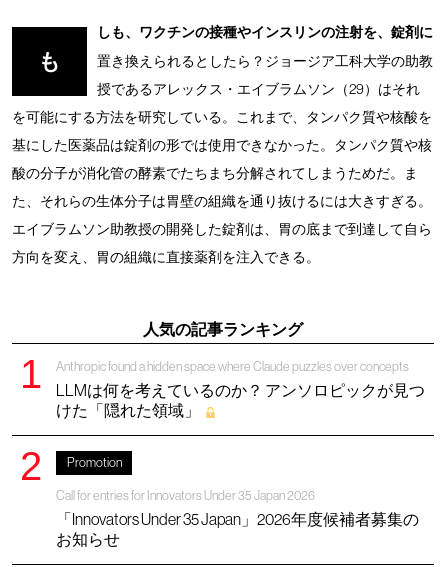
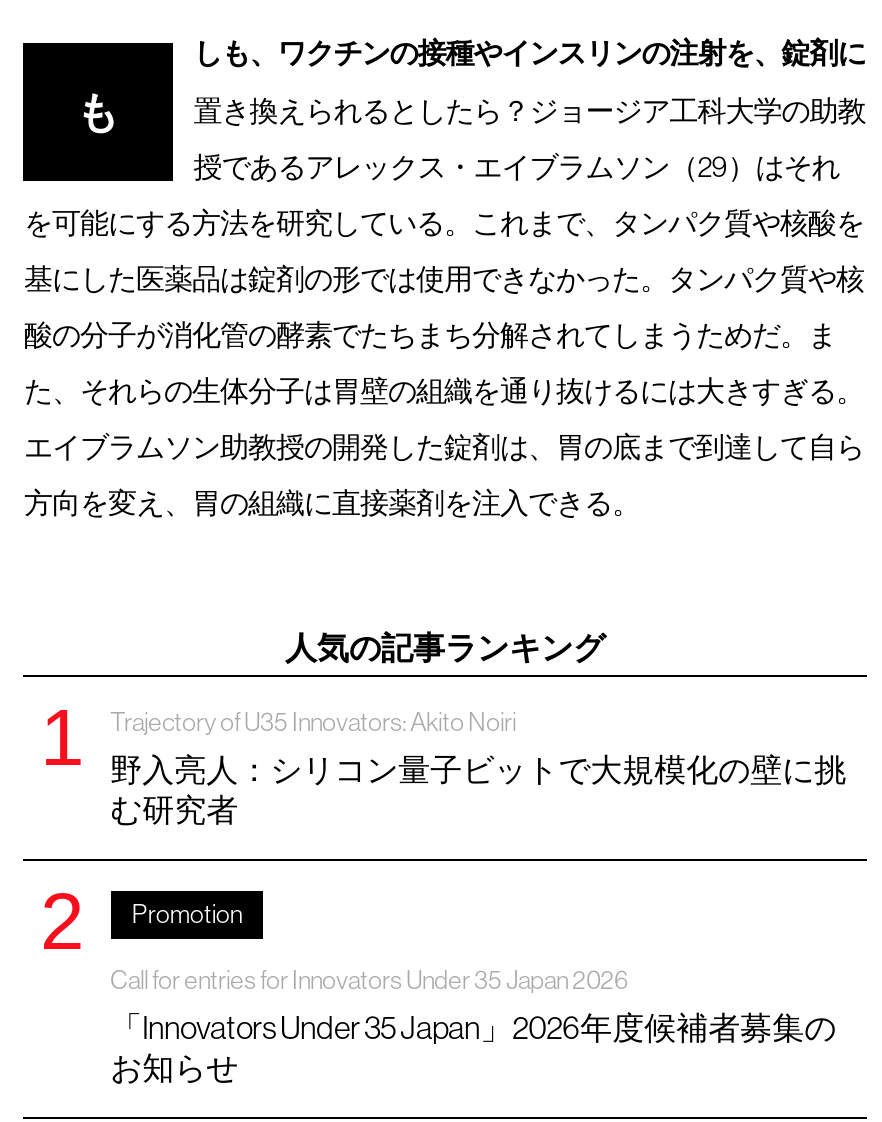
- Anthropic found a hidden space where Claude puzzles over concepts
- LLMは何を考えているのか？ アンソロピックが見つ
- けた「隠れた領域」
+ Trajectory of U35 Innovators: Akito Noiri
+ 野入亮人：シリコン量子ビットで大規模化の壁に挑
+ む研究者
